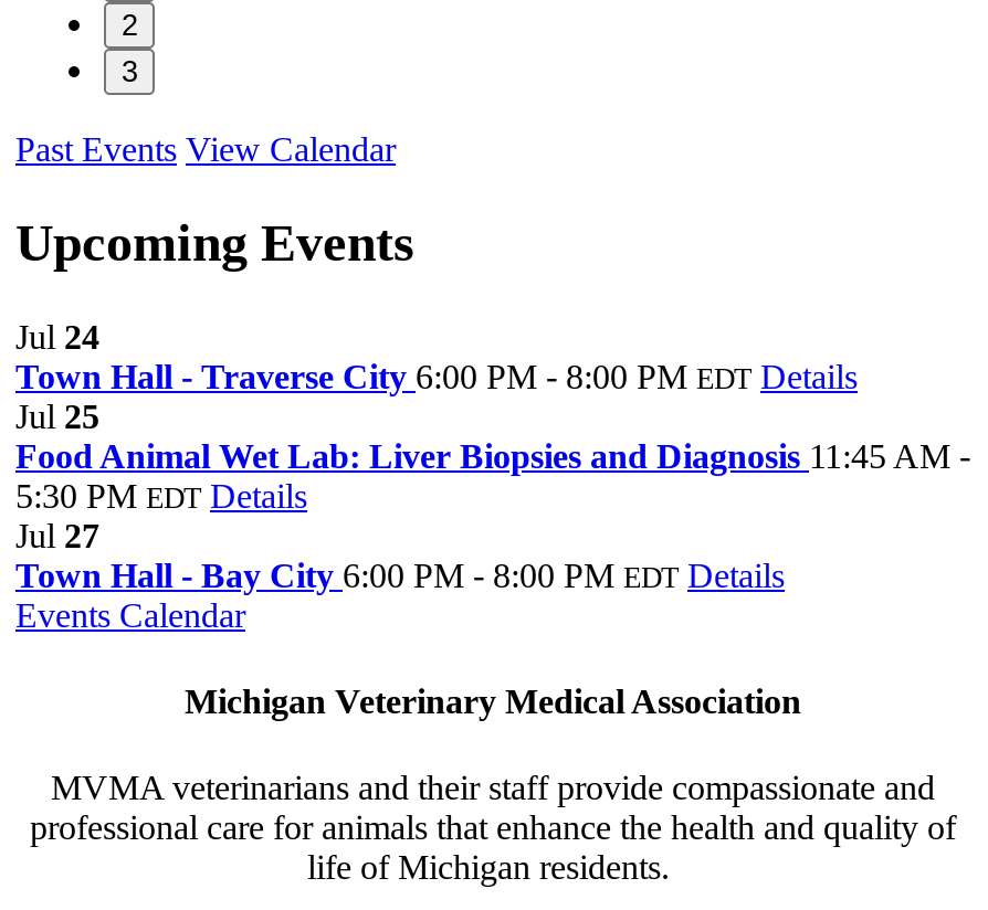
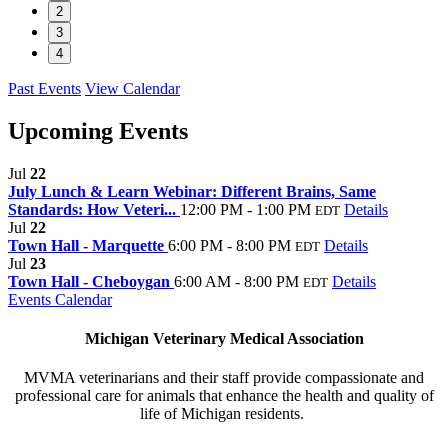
+ 4

- Jul 24
- Town Hall - Traverse City 6:00 PM - 8:00 PM EDT Details
- Jul 25
- Food Animal Wet Lab: Liver Biopsies and Diagnosis 11:45 AM -
- 5:30 PM EDT Details
- Jul 27
- Town Hall - Bay City 6:00 PM - 8:00 PM EDT Details
+ Jul 22
+ July Lunch & Learn Webinar: Different Brains, Same
+ Standards: How Veteri... 12:00 PM - 1:00 PM EDT Details
+ Jul 22
+ Town Hall - Marquette 6:00 PM - 8:00 PM EDT Details
+ Jul 23
+ Town Hall - Cheboygan 6:00 AM - 8:00 PM EDT Details
